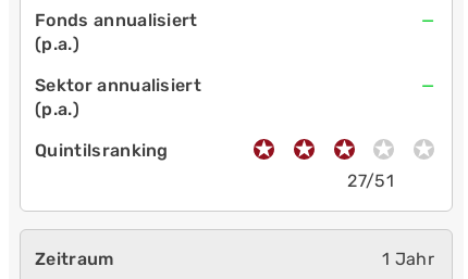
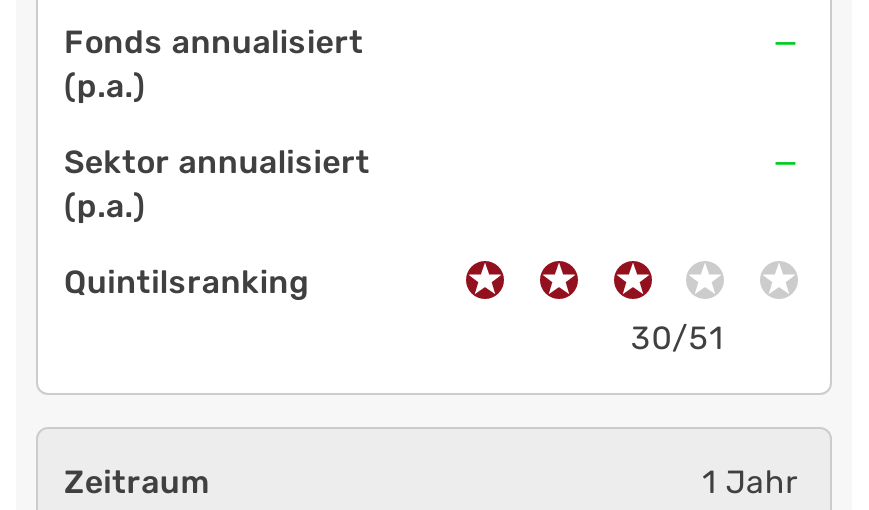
- 27/51
+ 30/51
